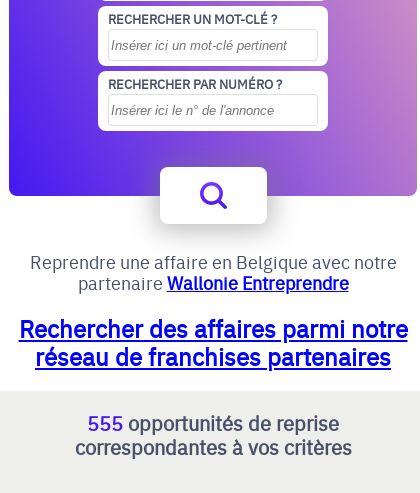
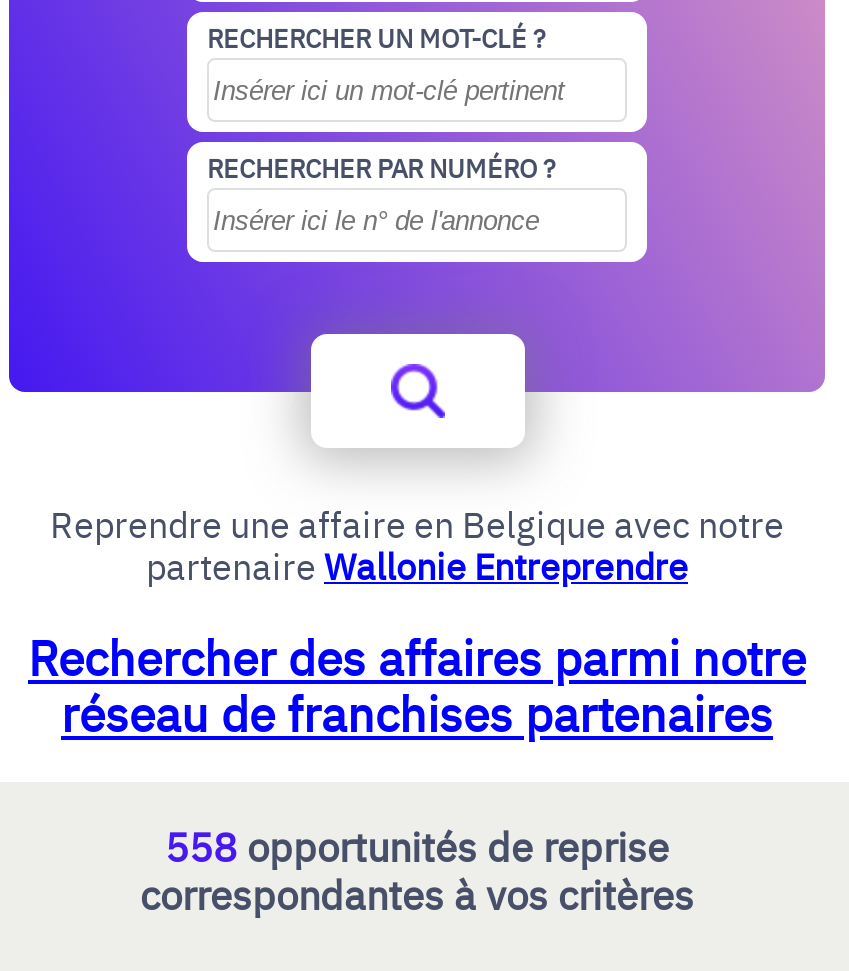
- 555 opportunités de reprise
+ 558 opportunités de reprise
